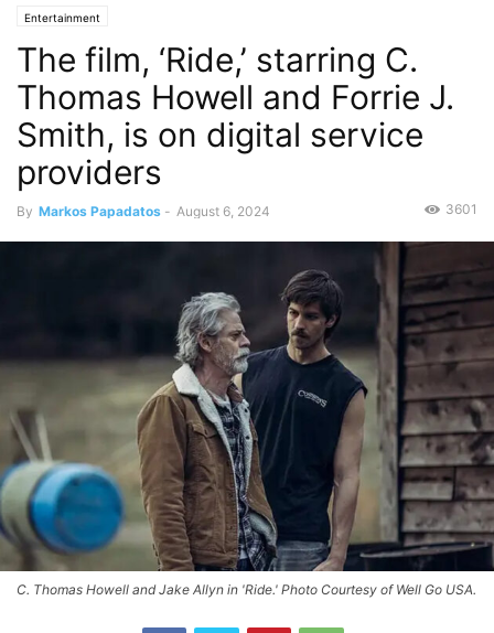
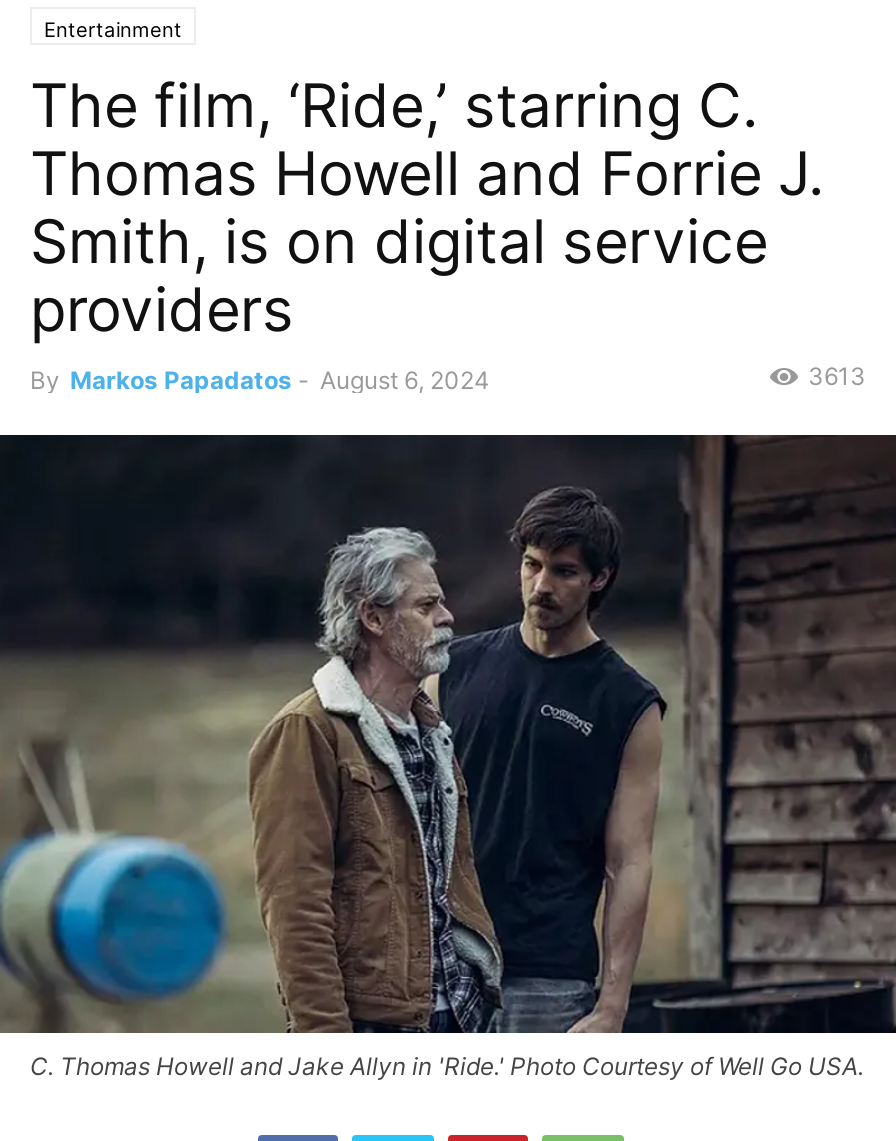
- 3601
+ 3613
